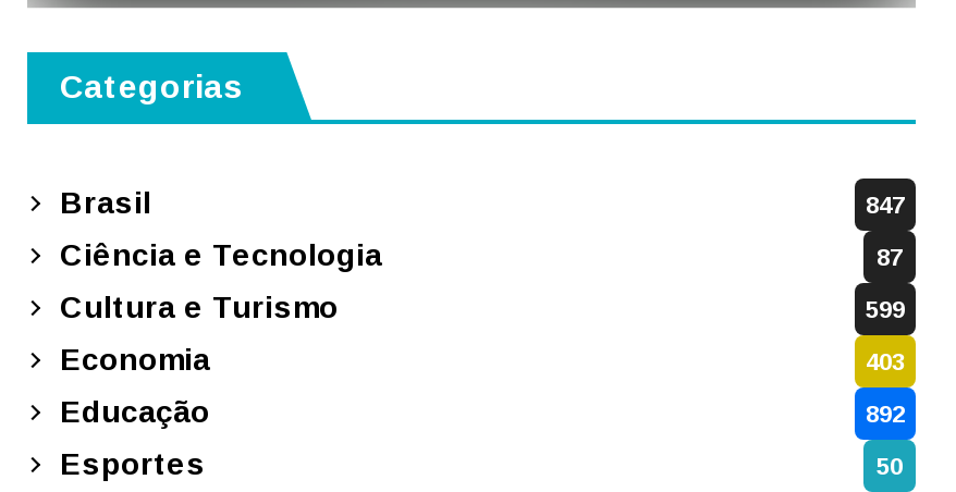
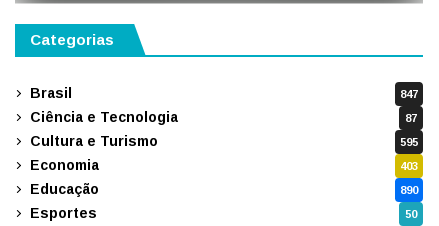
- 599
+ 595

- 892
+ 890
